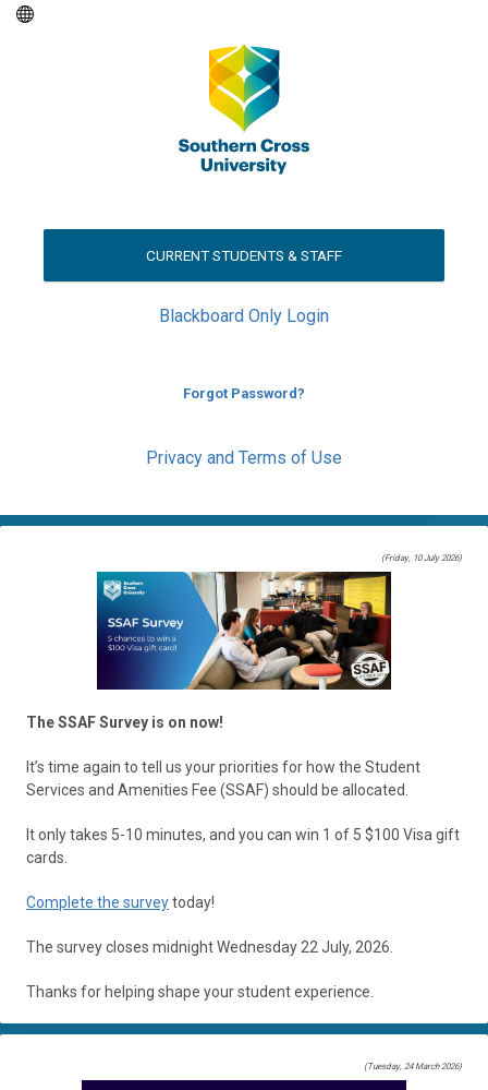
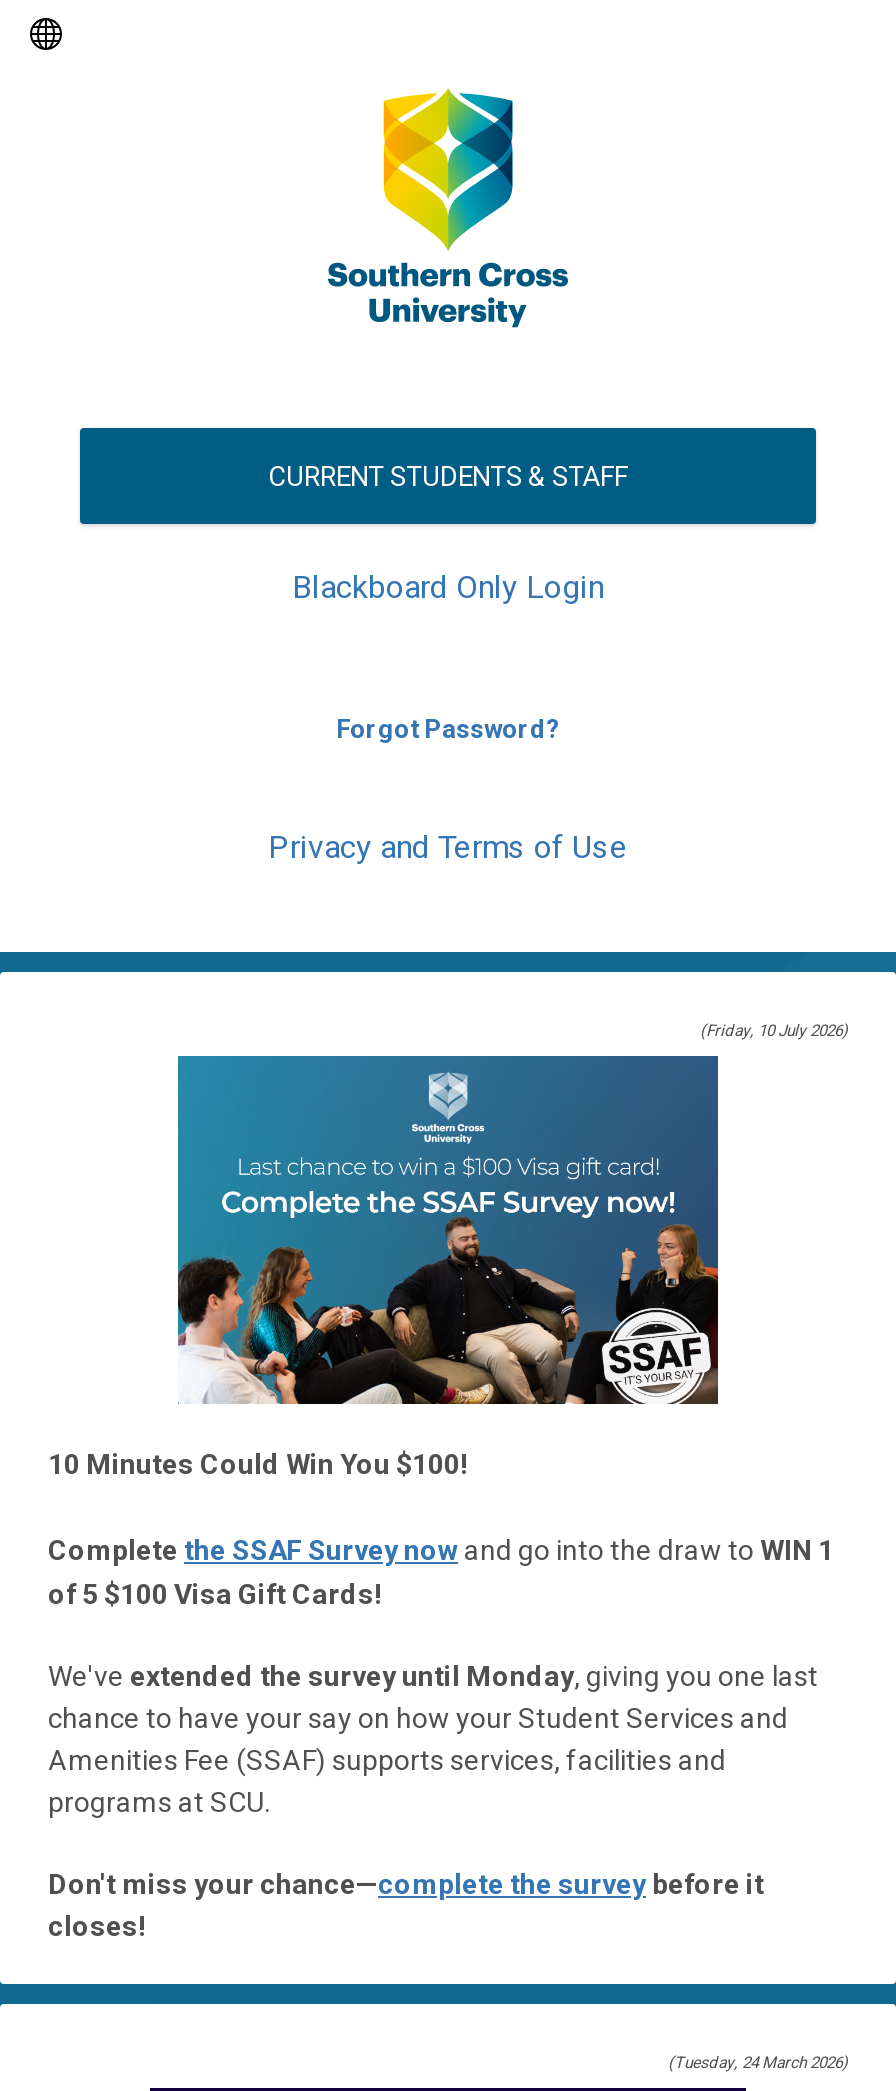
- [image]
- The SSAF Survey is on now!
- It’s time again to tell us your priorities for how the Student
- Services and Amenities Fee (SSAF) should be allocated.
- It only takes 5-10 minutes, and you can win 1 of 5 $100 Visa gift
- cards.
- Complete the survey today!
- The survey closes midnight Wednesday 22 July, 2026.
- Thanks for helping shape your student experience.
+ [image]
+ 10 Minutes Could Win You $100!
+ Complete the SSAF Survey now and go into the draw to WIN 1
+ of 5 $100 Visa Gift Cards!
+ We've extended the survey until Monday, giving you one last
+ chance to have your say on how your Student Services and
+ Amenities Fee (SSAF) supports services, facilities and
+ programs at SCU.
+ Don't miss your chance—complete the survey before it
+ closes!
